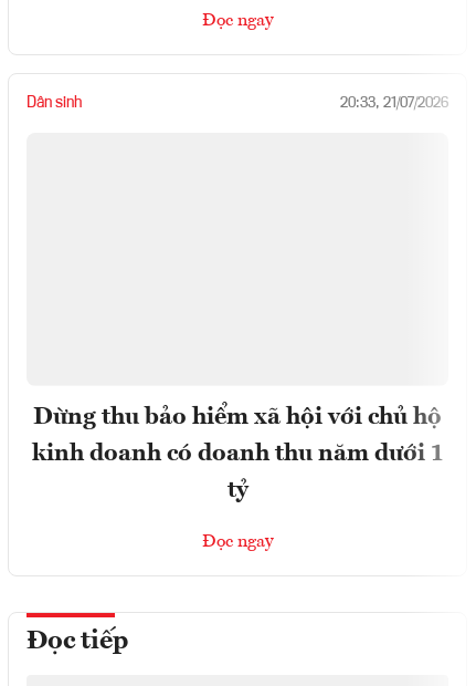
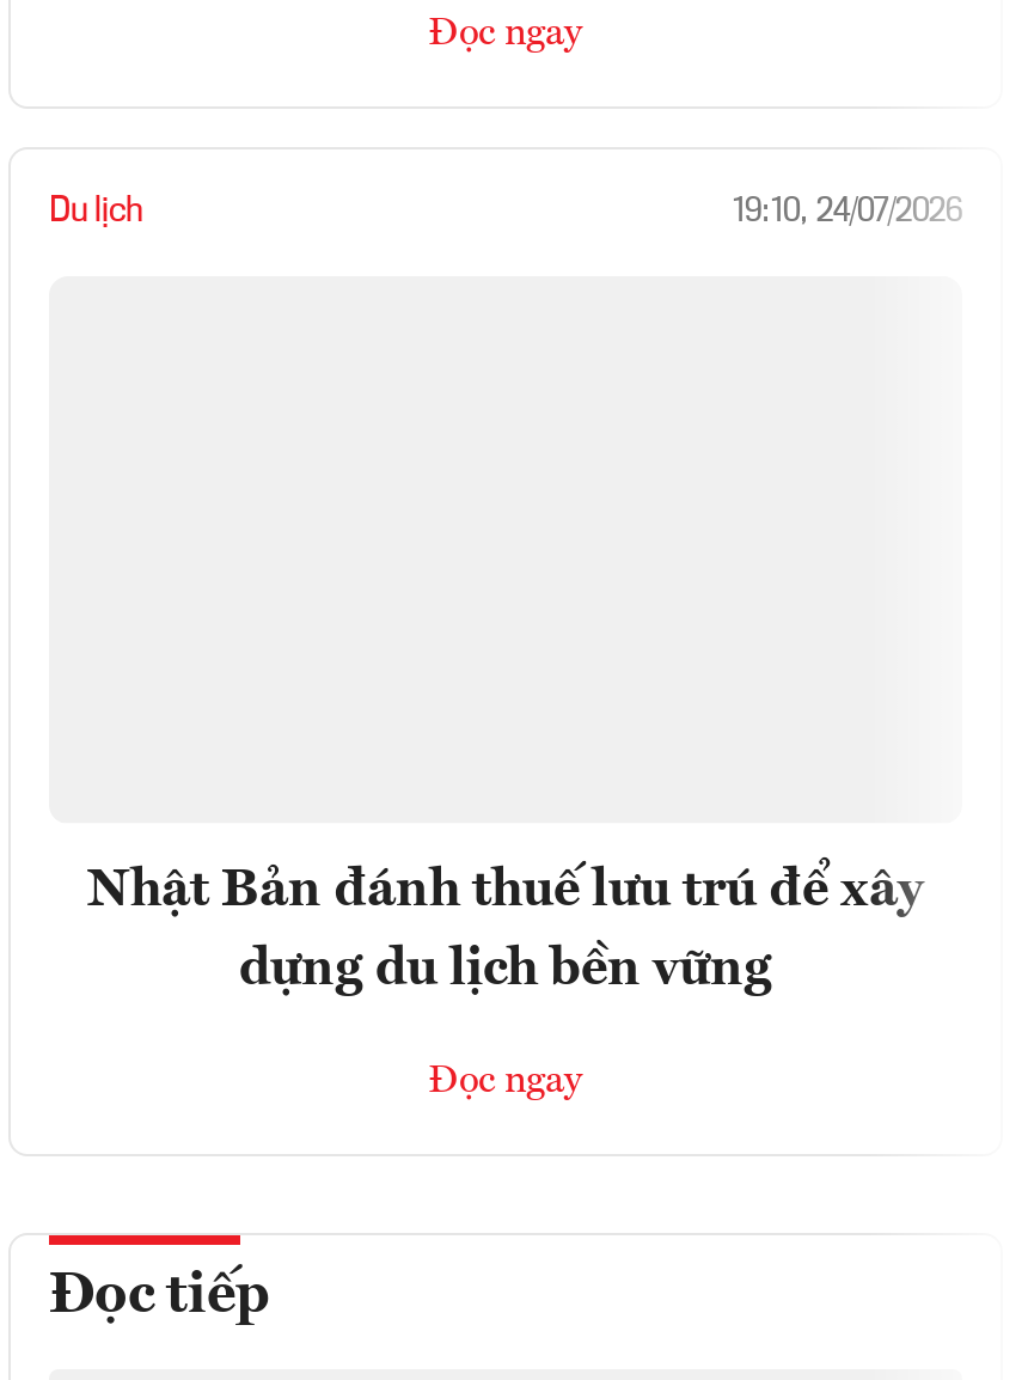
- Dân sinh
- 20:33, 21/07/2026
+ Du lịch
+ 19:10, 24/07/2026

- Dừng thu bảo hiểm xã hội với chủ hộ
- kinh doanh có doanh thu năm dưới 1
- tỷ
+ Nhật Bản đánh thuế lưu trú để xây
+ dựng du lịch bền vững
